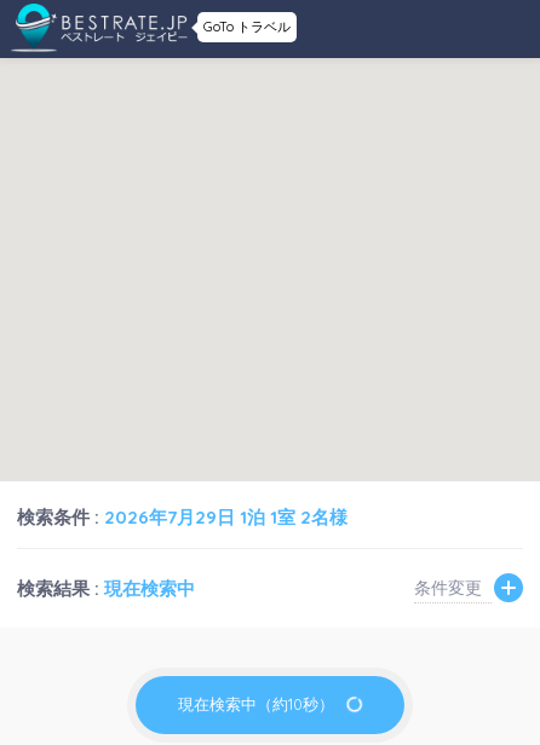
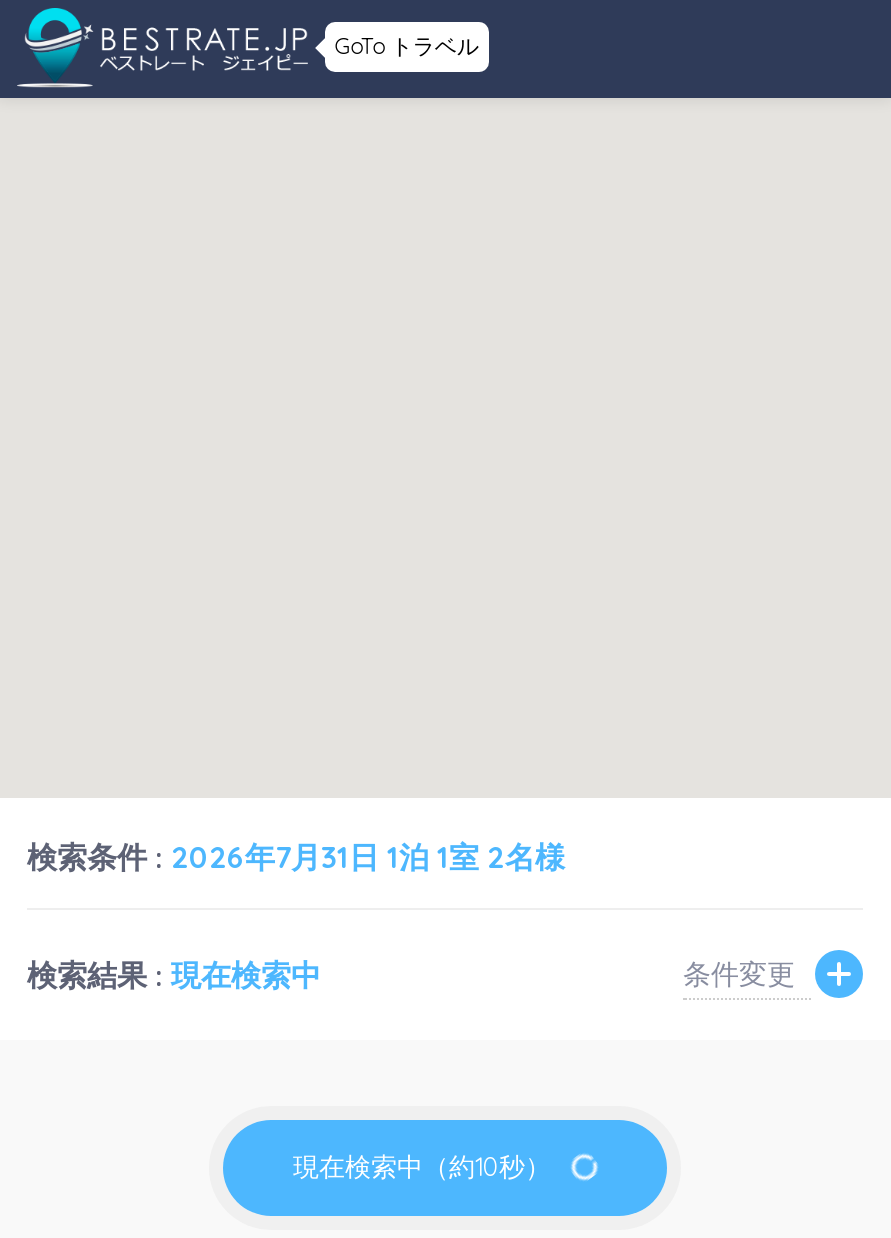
- 検索条件 : 2026年7月29日 1泊 1室 2名様
+ 検索条件 : 2026年7月31日 1泊 1室 2名様
